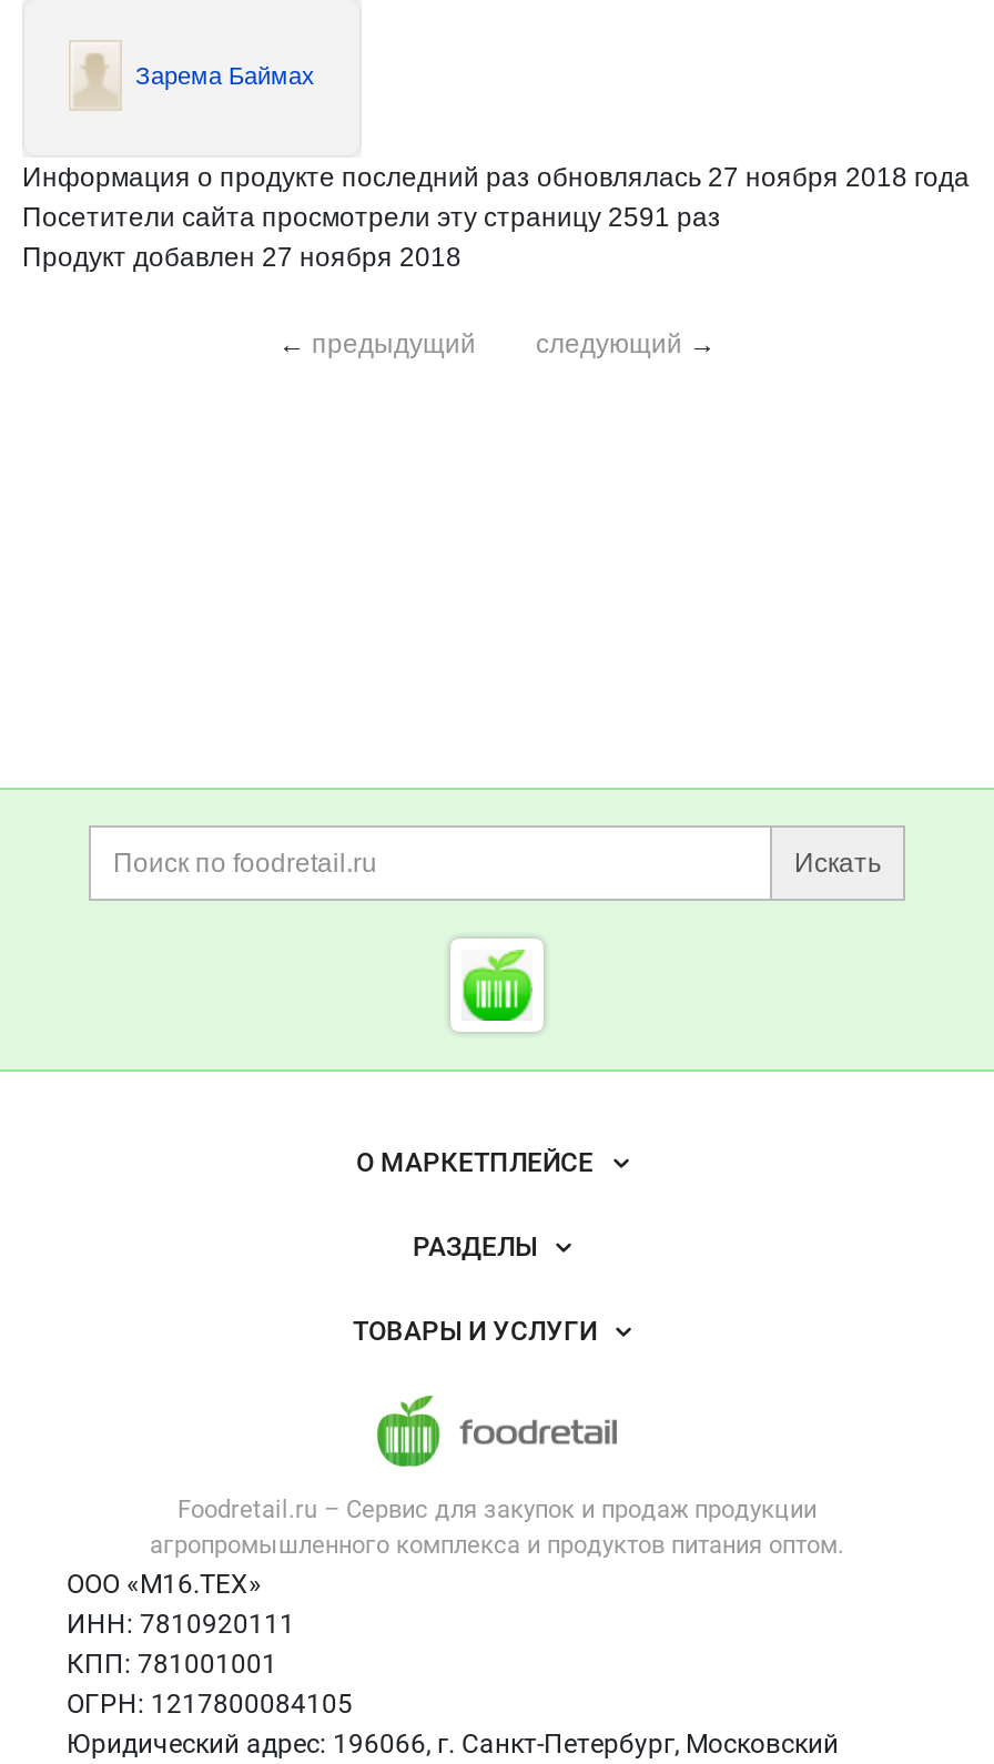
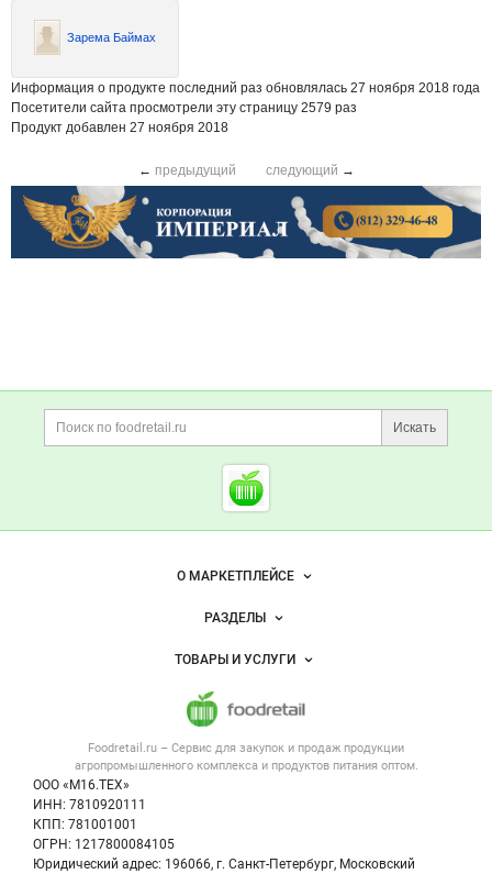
- Посетители сайта просмотрели эту страницу 2591 раз
+ Посетители сайта просмотрели эту страницу 2579 раз

+ [image]
